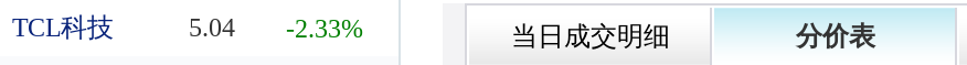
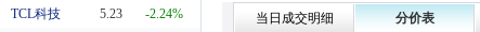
- 5.04
+ 5.23

- -2.33%
+ -2.24%
